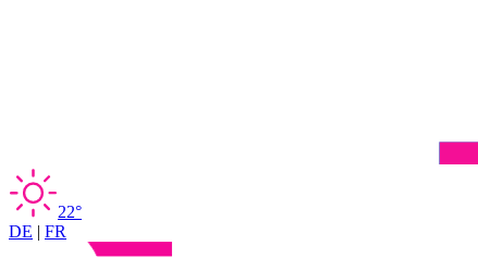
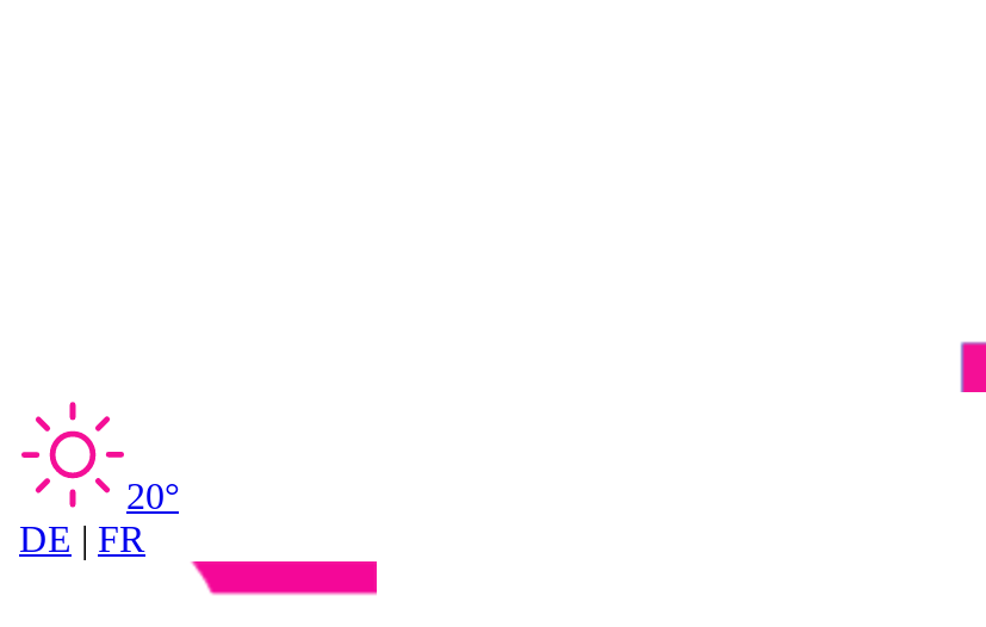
- 22°
+ 20°
